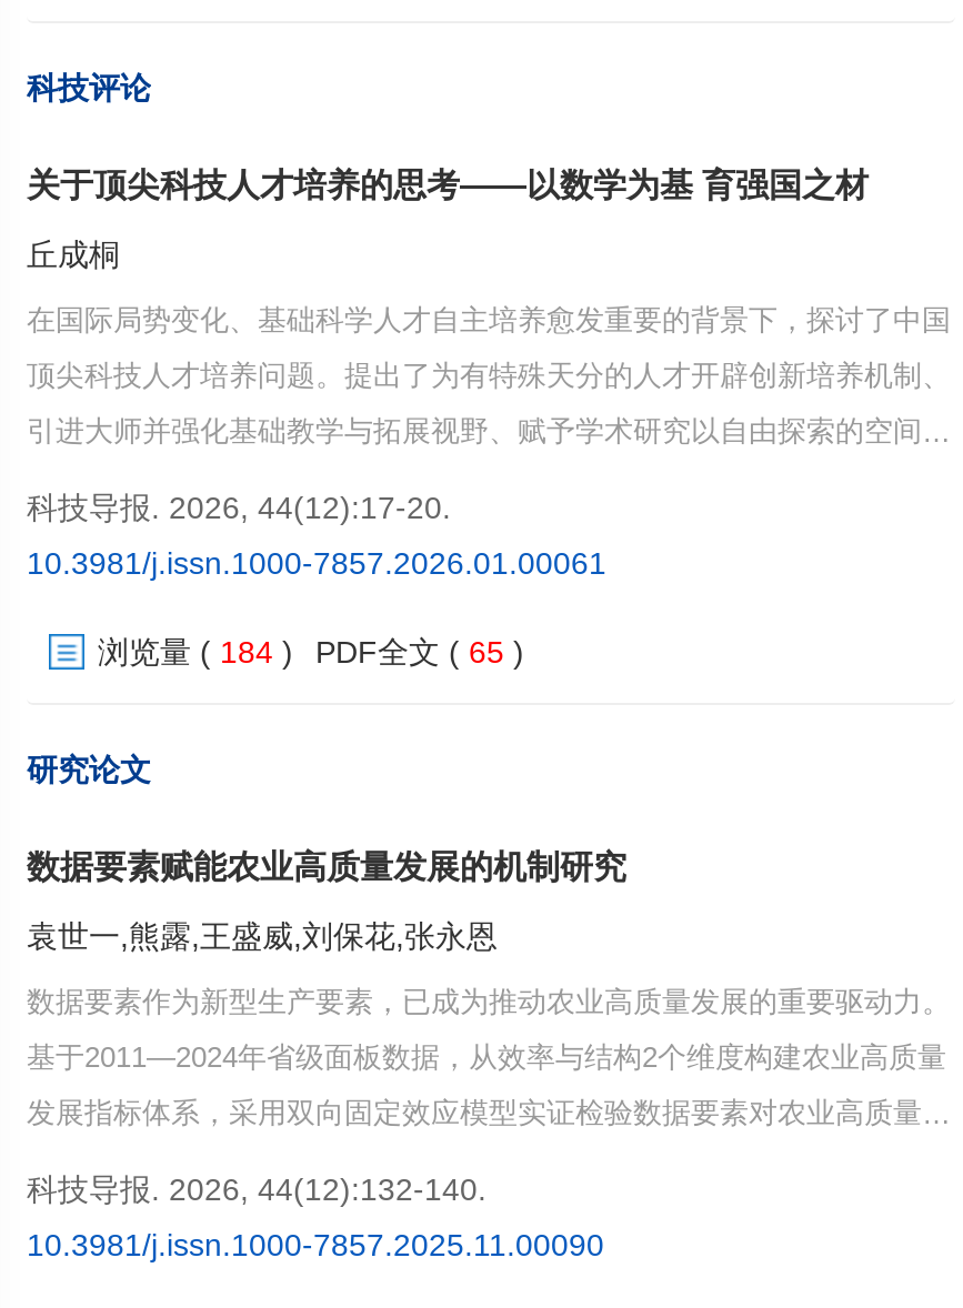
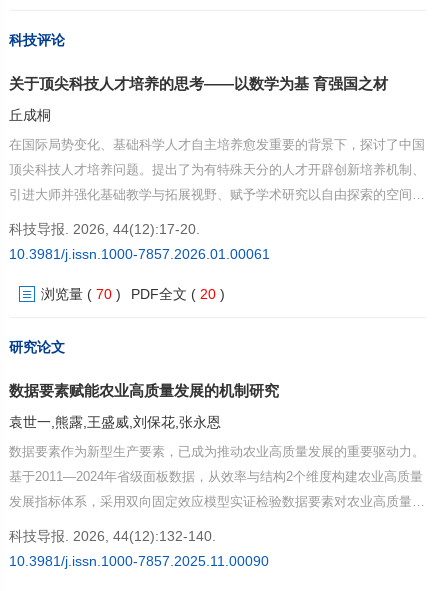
- 浏览量( 184)
+ 浏览量( 70)

- PDF全文( 65)
+ PDF全文( 20)
